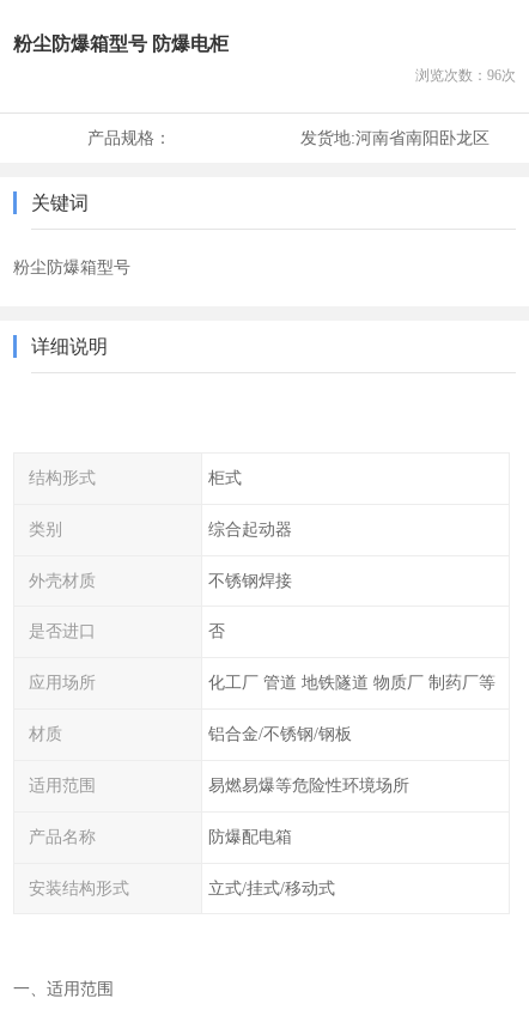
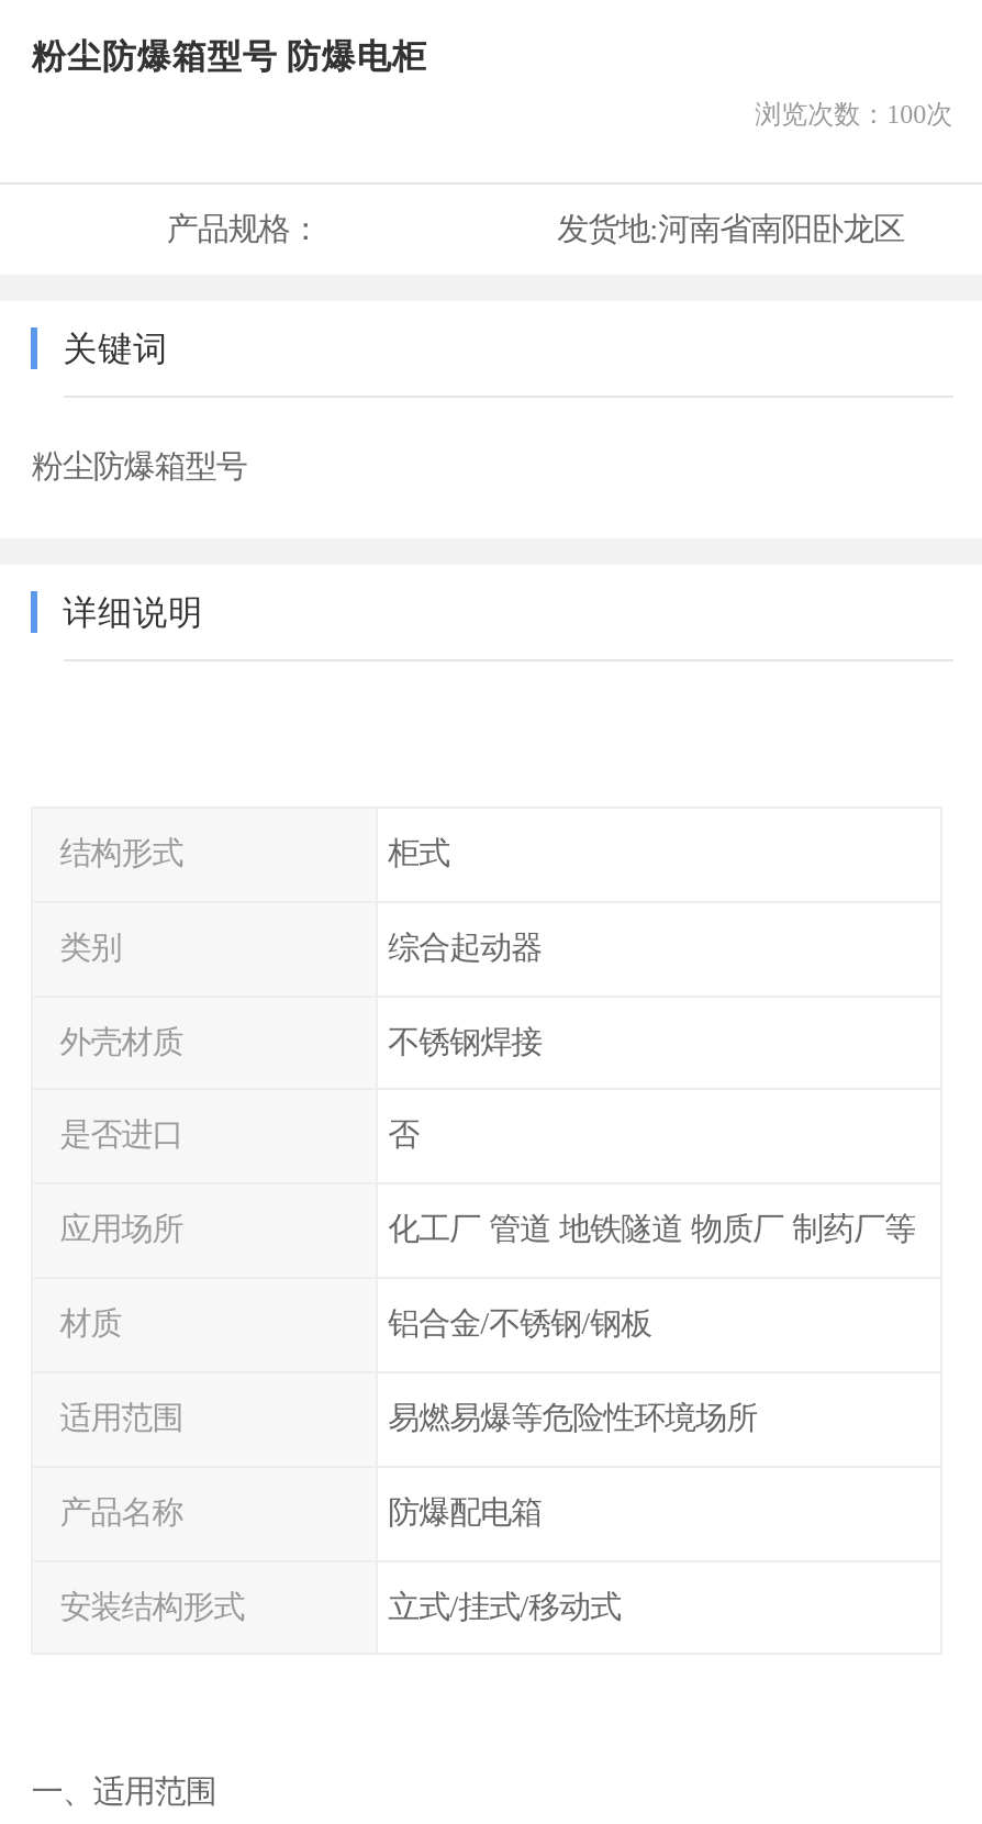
- 浏览次数：96次
+ 浏览次数：100次
